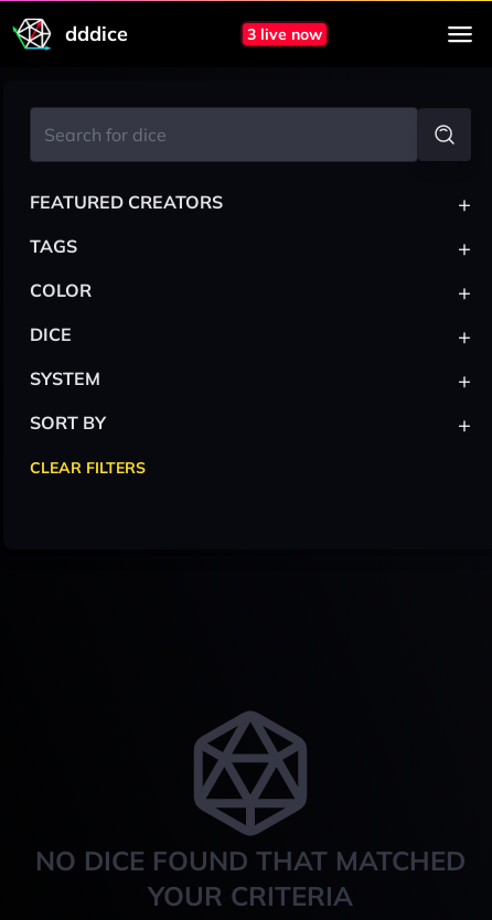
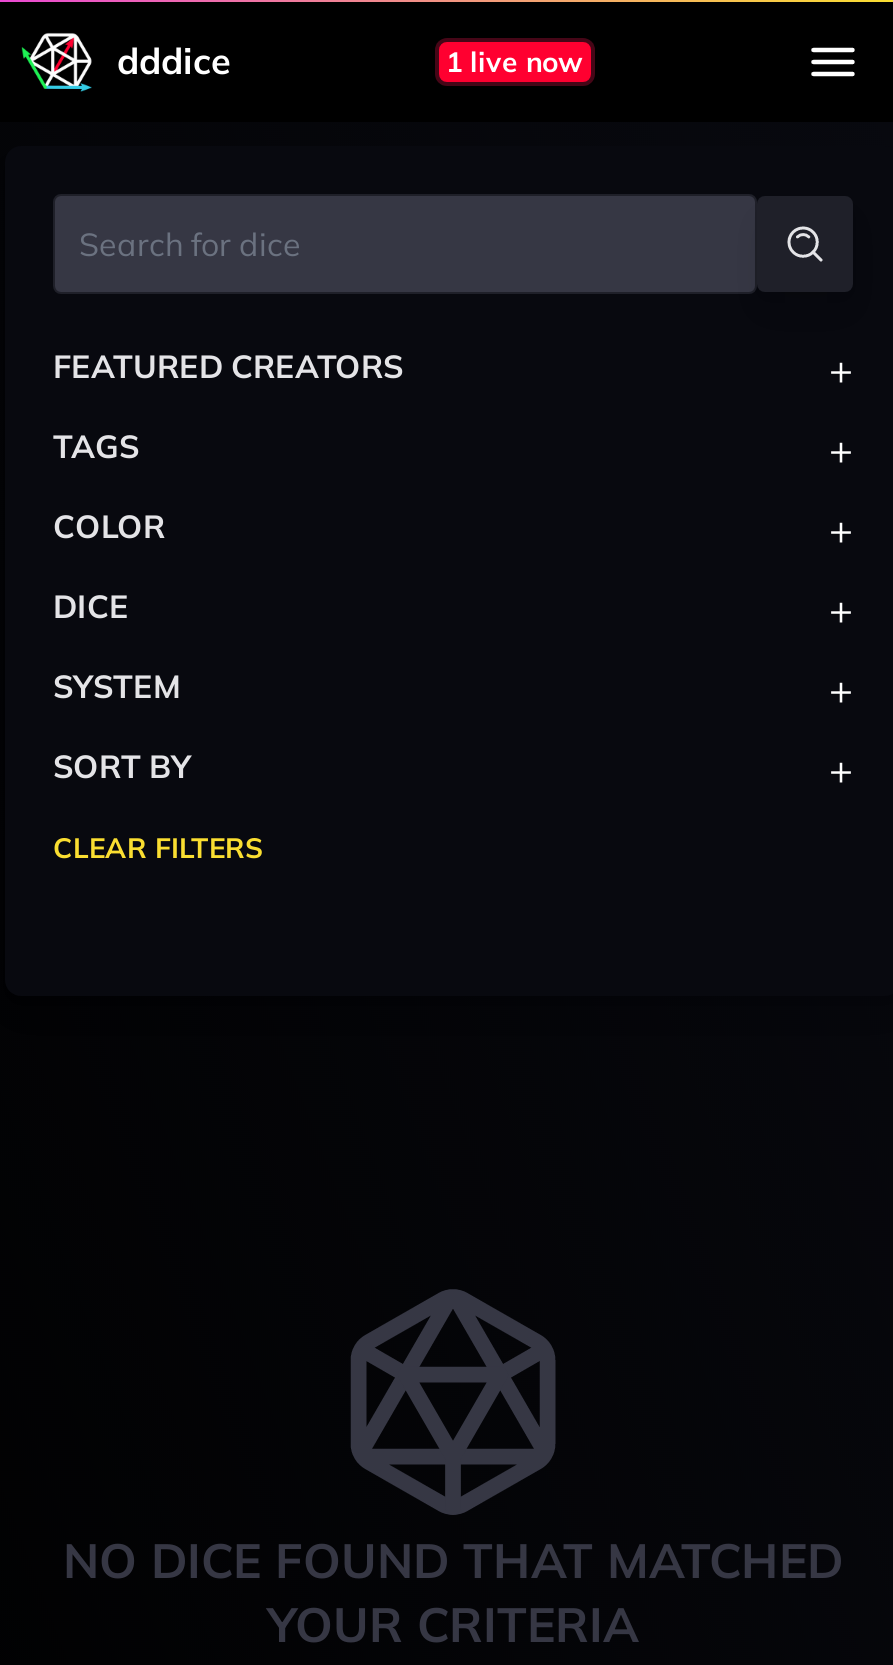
- 3 live now
+ 1 live now
